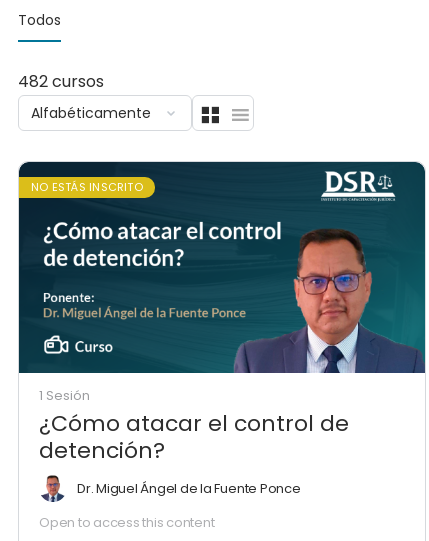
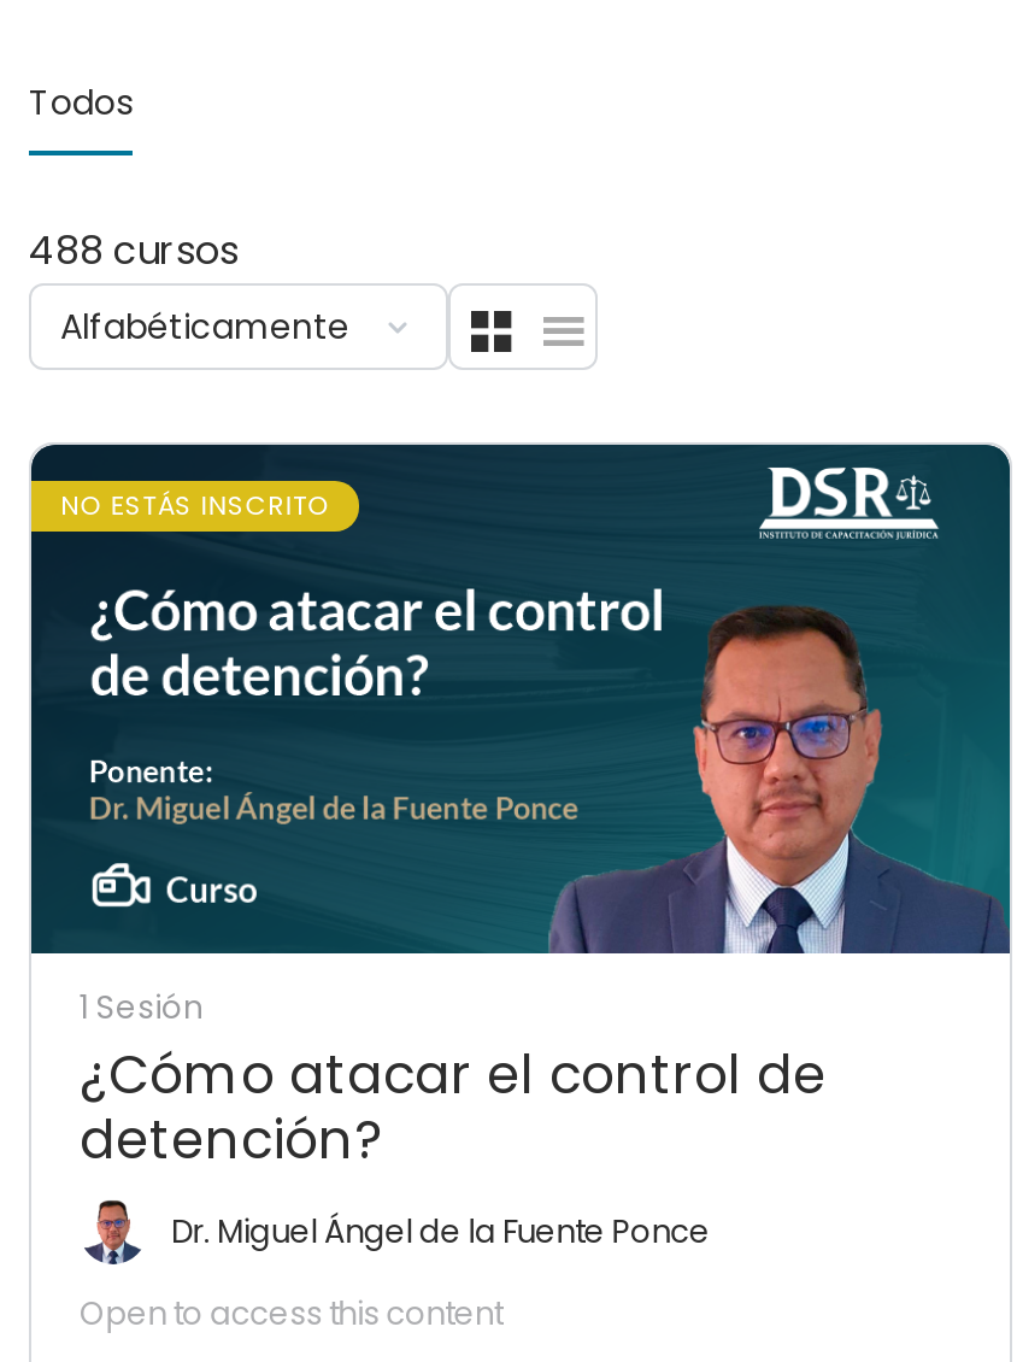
- 482 cursos
+ 488 cursos
